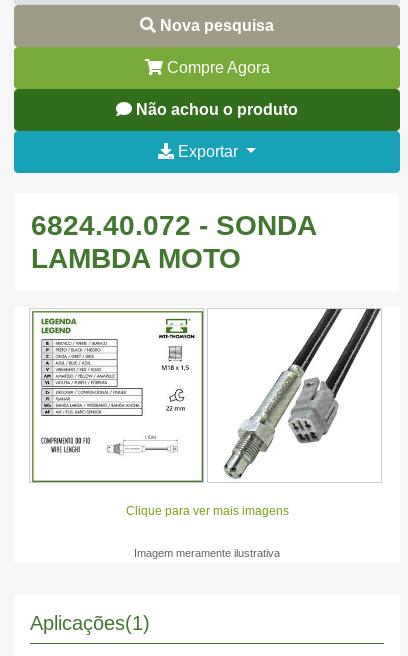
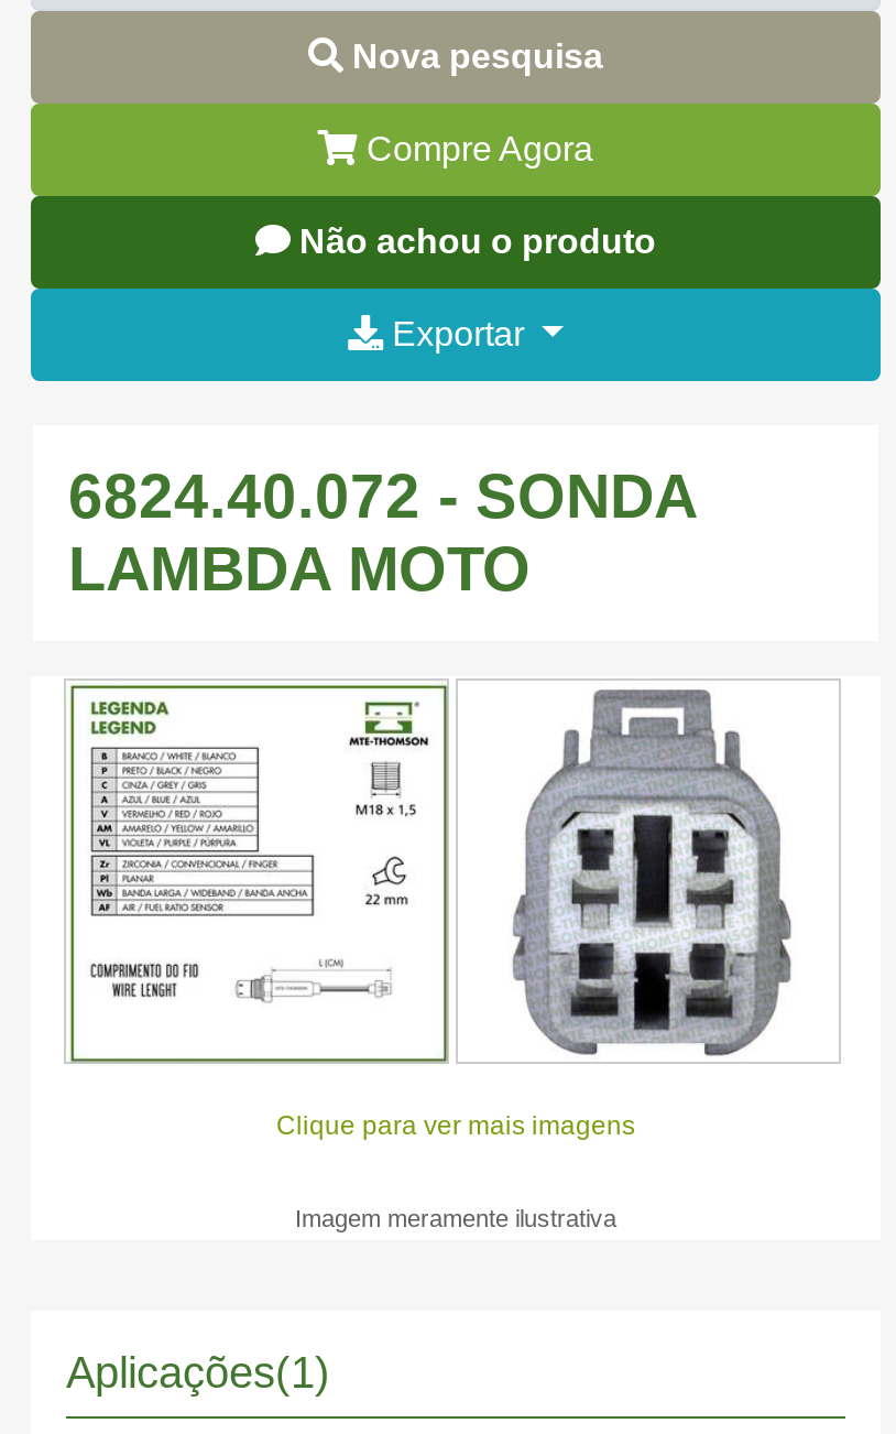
- [image]
+ [image]
